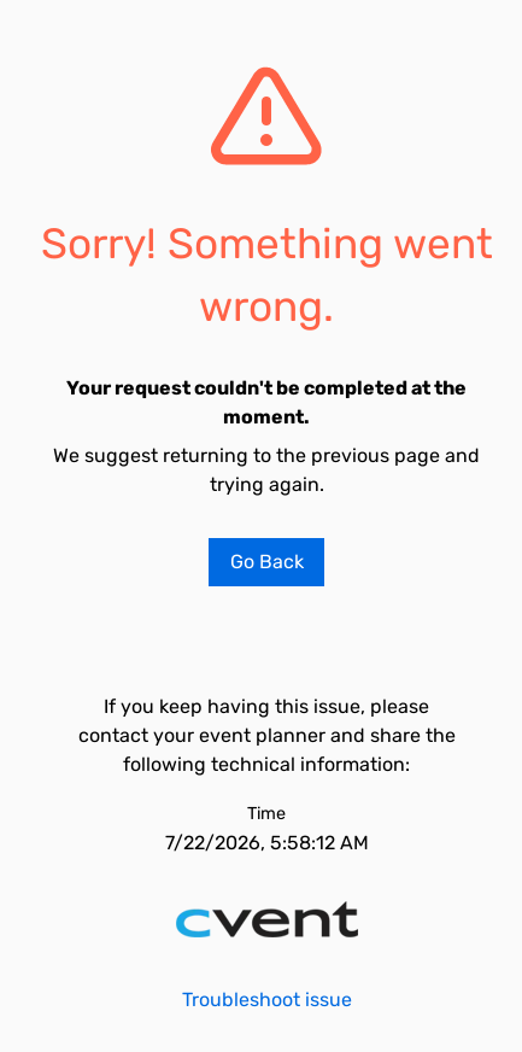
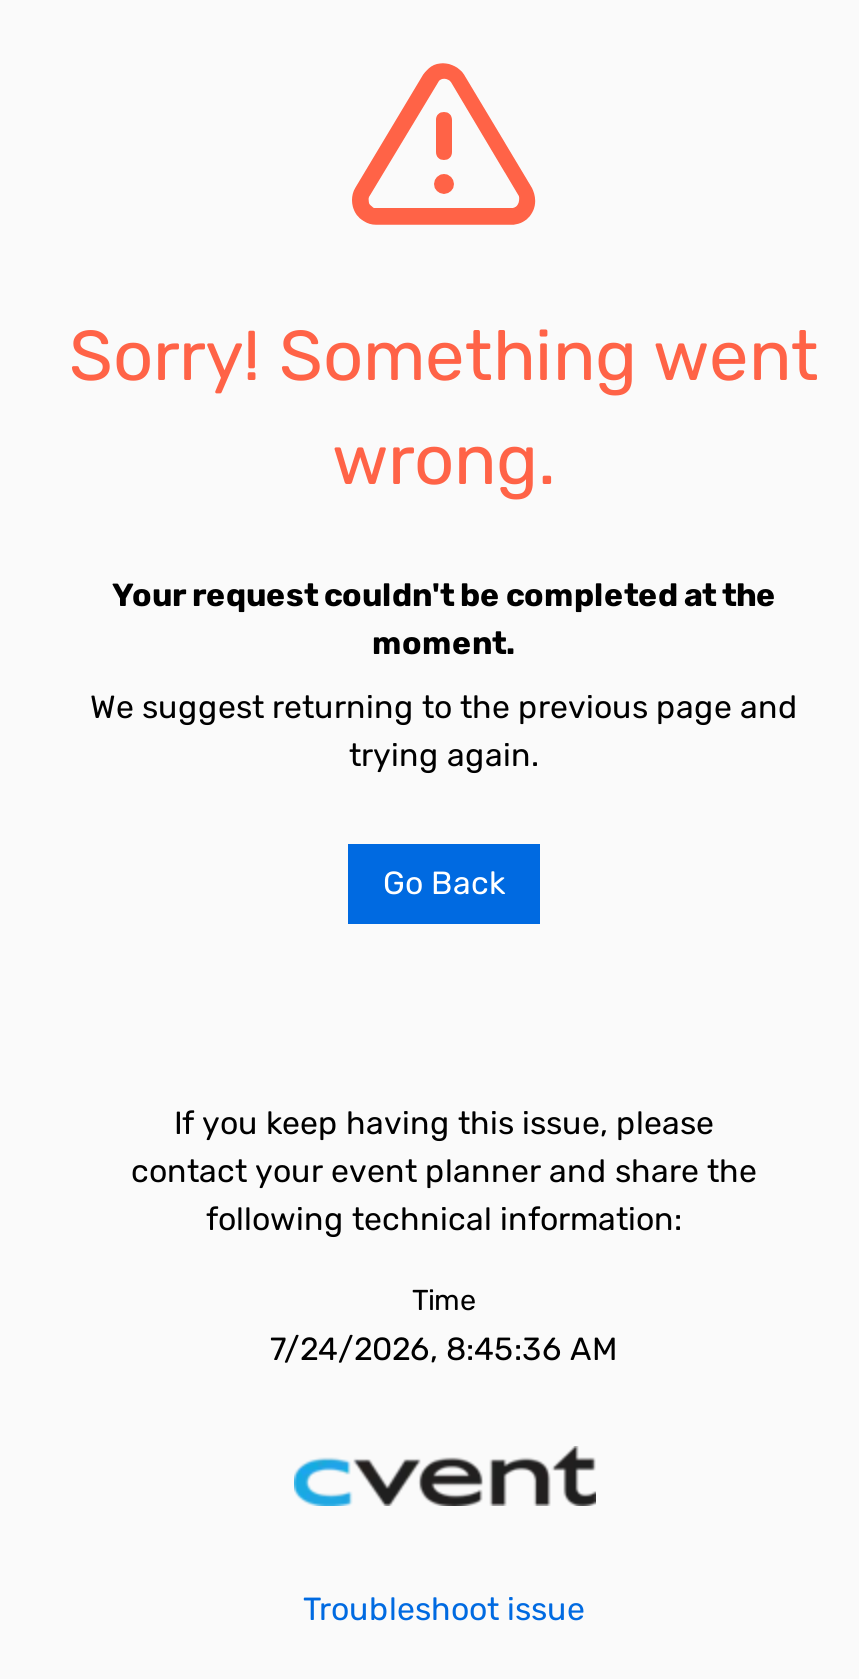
- 7/22/2026, 5:58:12 AM
+ 7/24/2026, 8:45:36 AM
